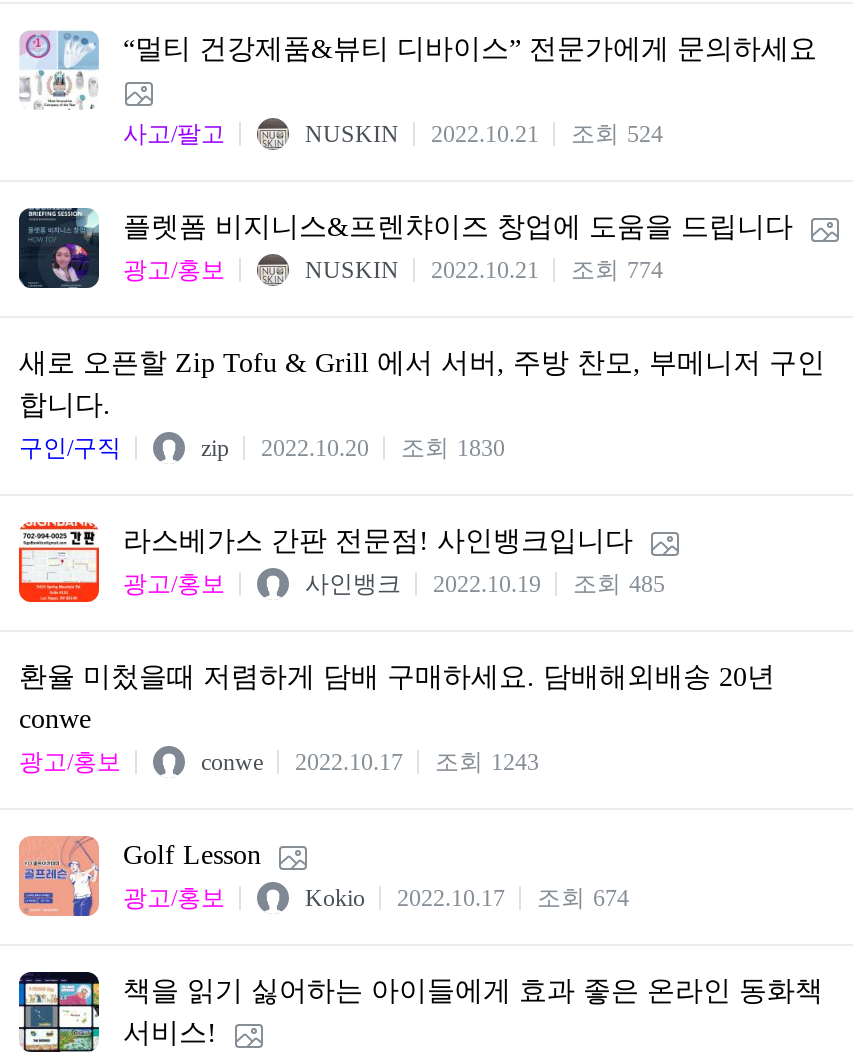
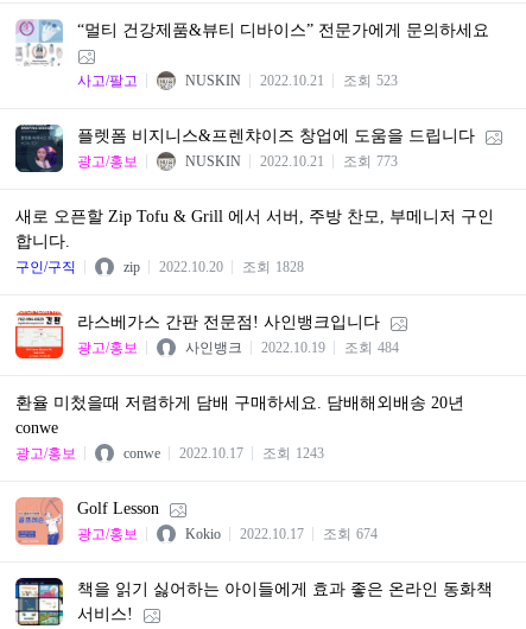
- NUSKIN 2022.10.21 조회 524
+ NUSKIN 2022.10.21 조회 523

- NUSKIN 2022.10.21 조회 774
+ NUSKIN 2022.10.21 조회 773

- zip 2022.10.20 조회 1830
+ zip 2022.10.20 조회 1828

- 사인뱅크 2022.10.19 조회 485
+ 사인뱅크 2022.10.19 조회 484
